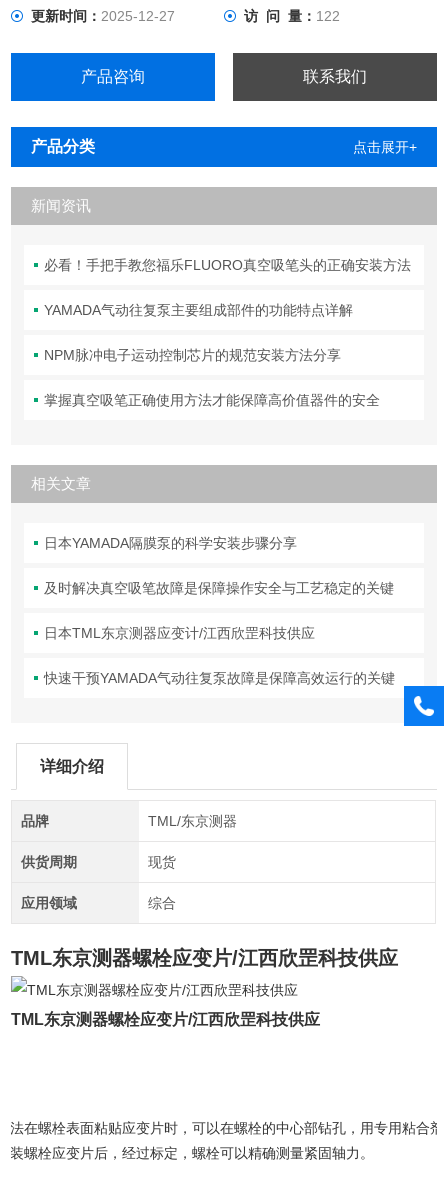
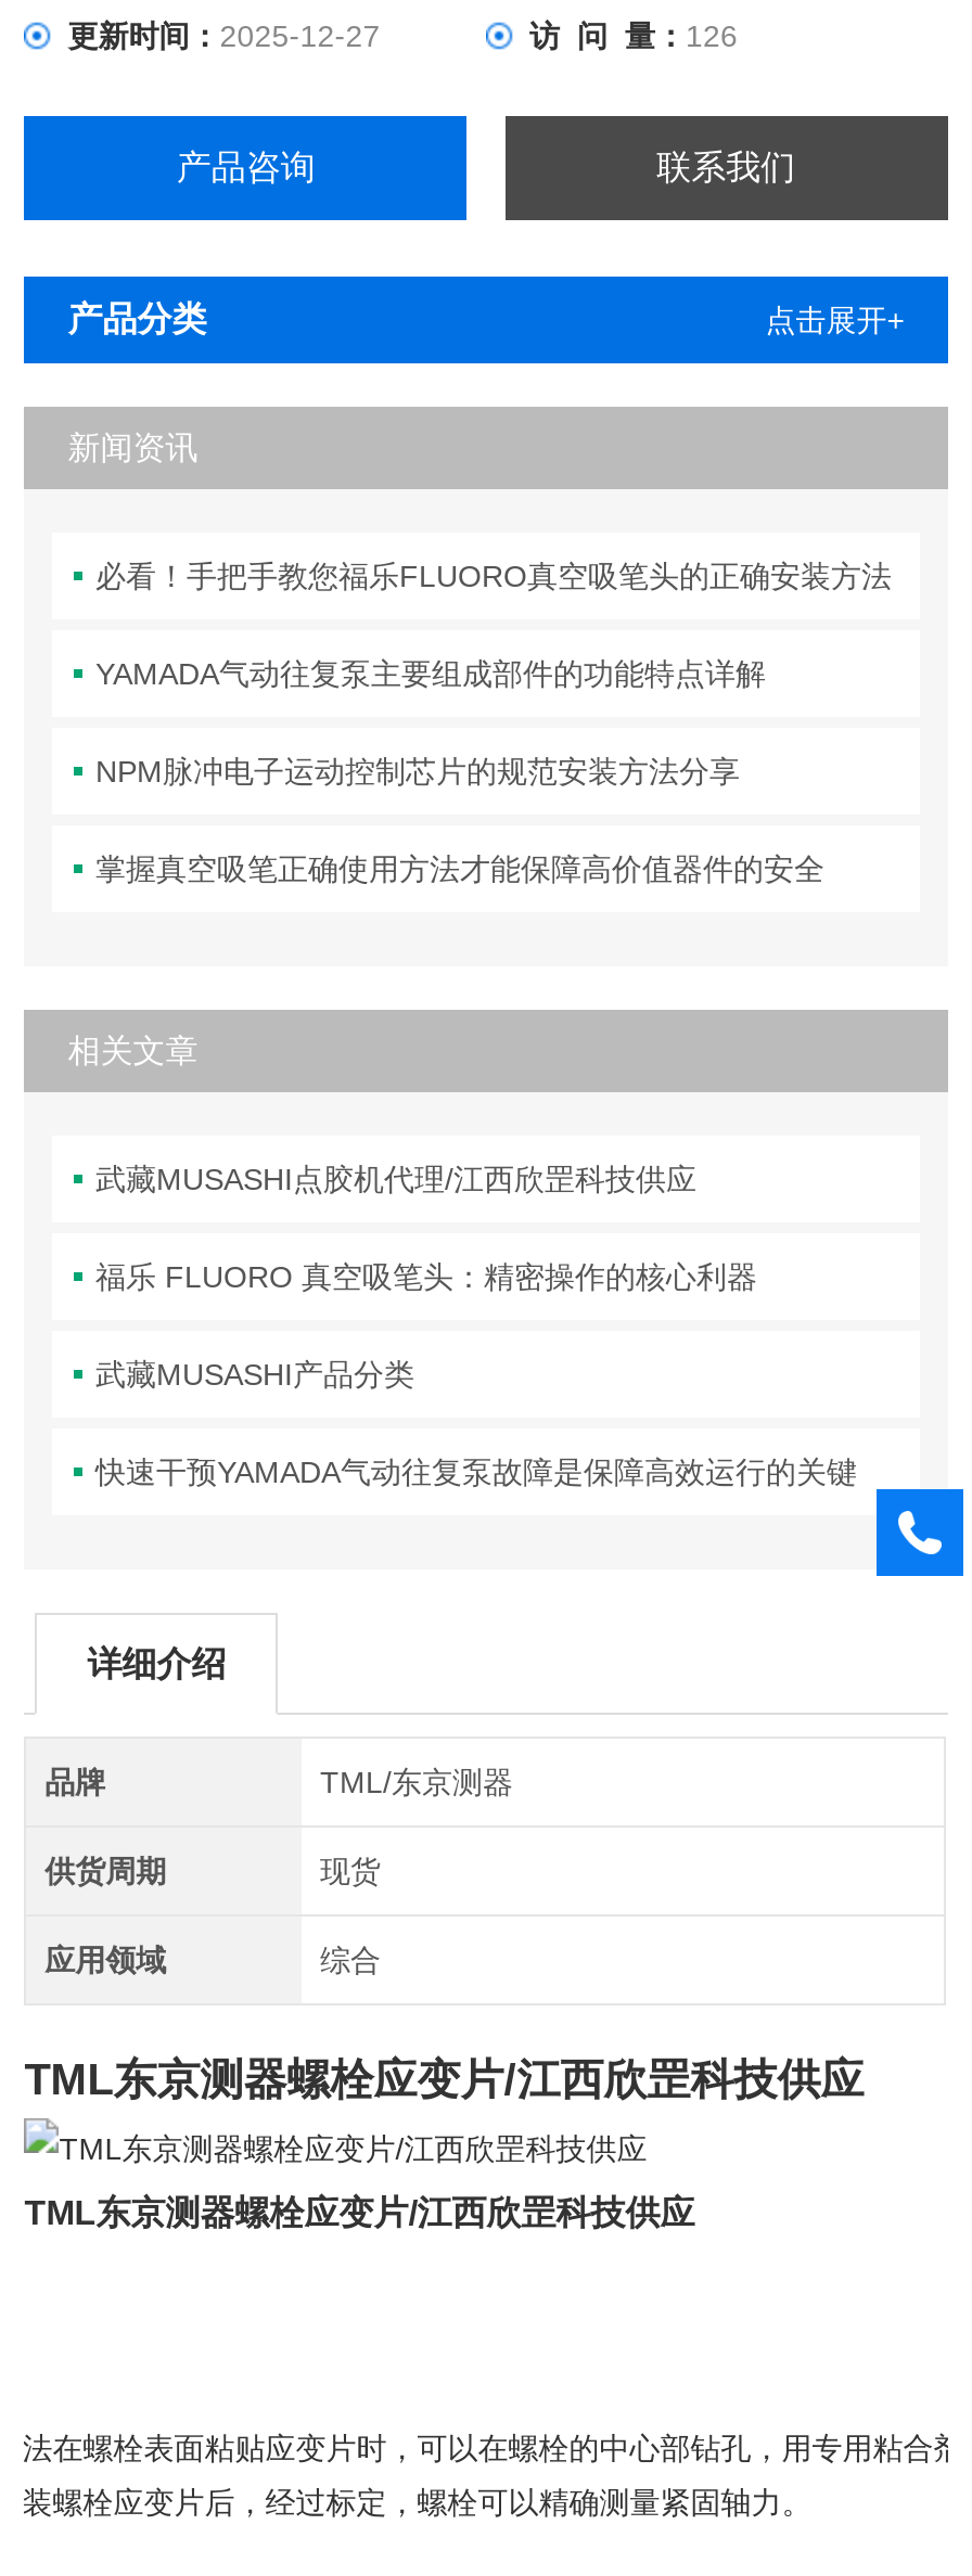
- 访 问 量：122
+ 访 问 量：126

- 日本YAMADA隔膜泵的科学安装步骤分享
+ 武藏MUSASHI点胶机代理/江西欣罡科技供应

- 及时解决真空吸笔故障是保障操作安全与工艺稳定的关键
+ 福乐 FLUORO 真空吸笔头：精密操作的核心利器

- 日本TML东京测器应变计/江西欣罡科技供应
+ 武藏MUSASHI产品分类
